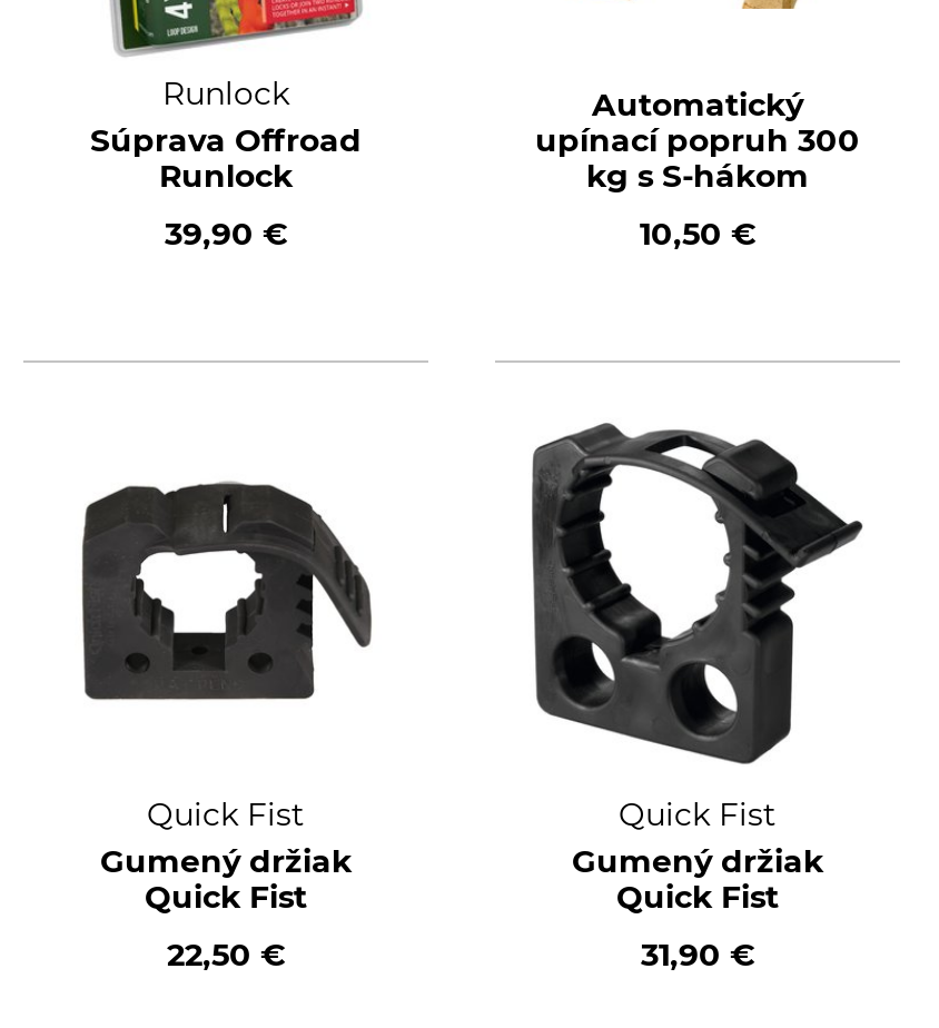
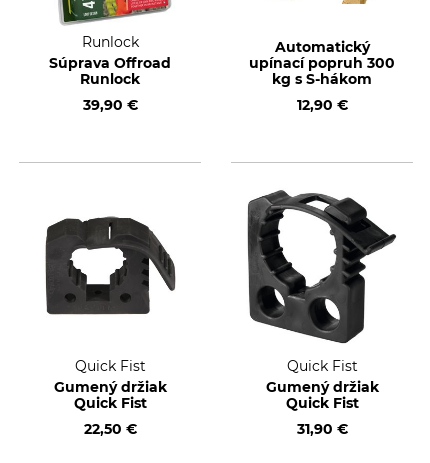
- 10,50 €
+ 12,90 €
